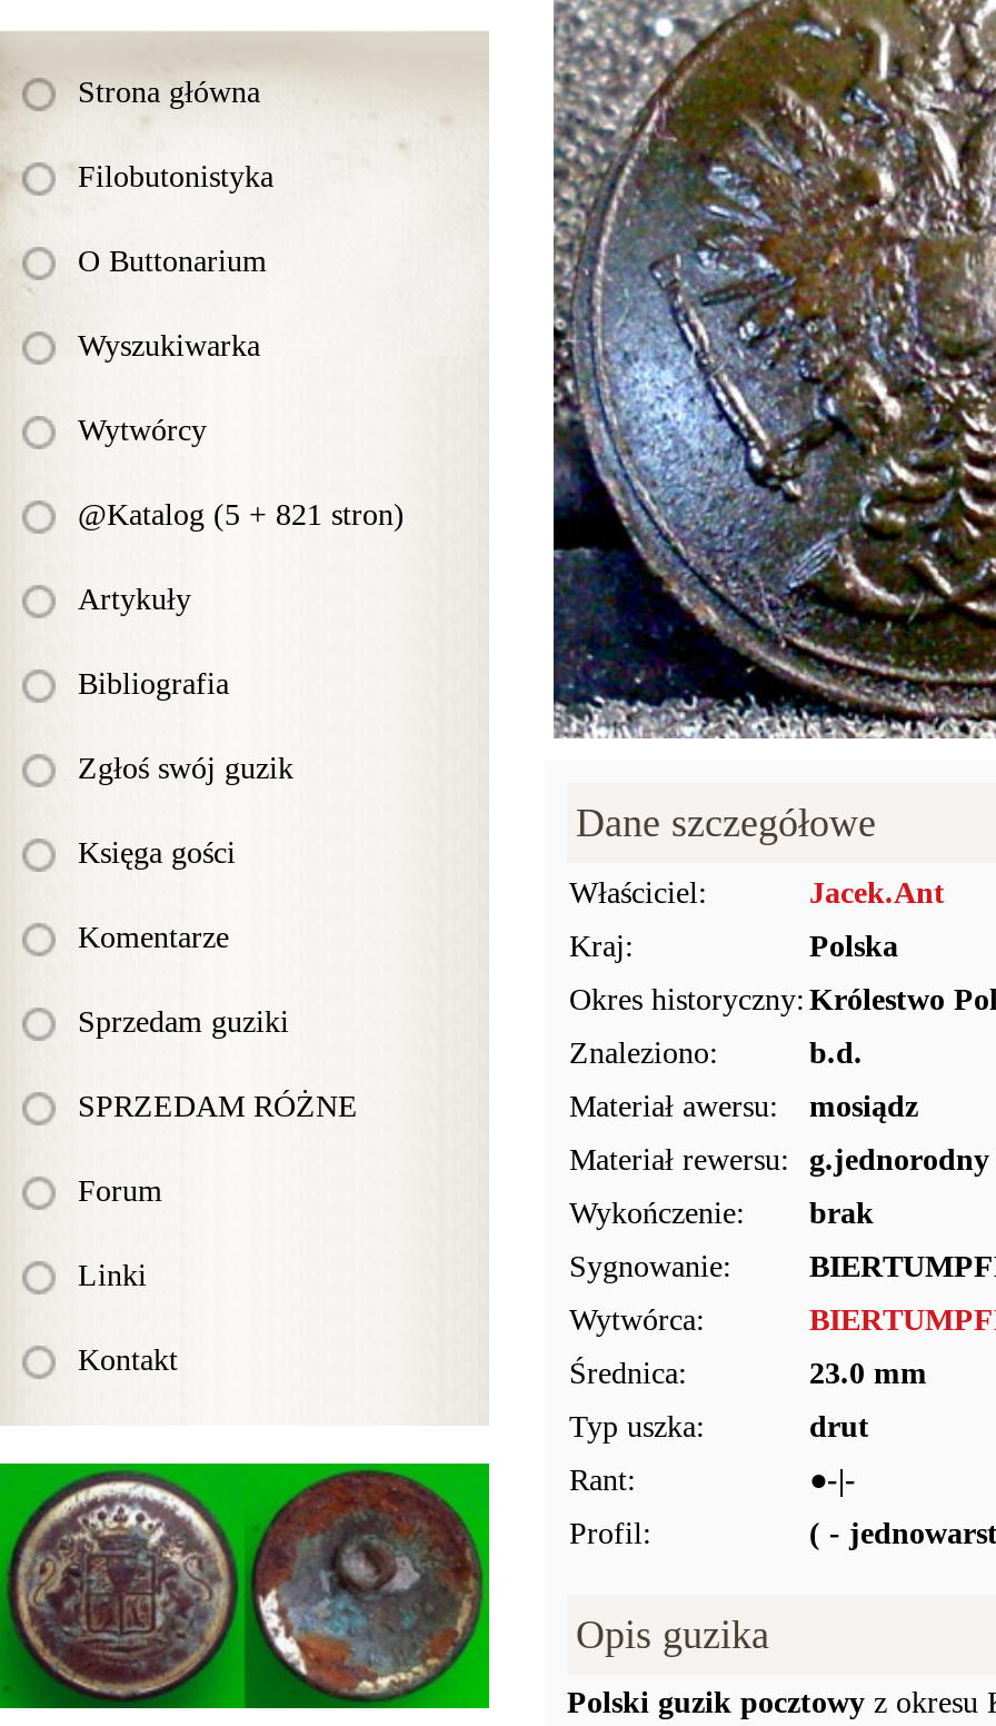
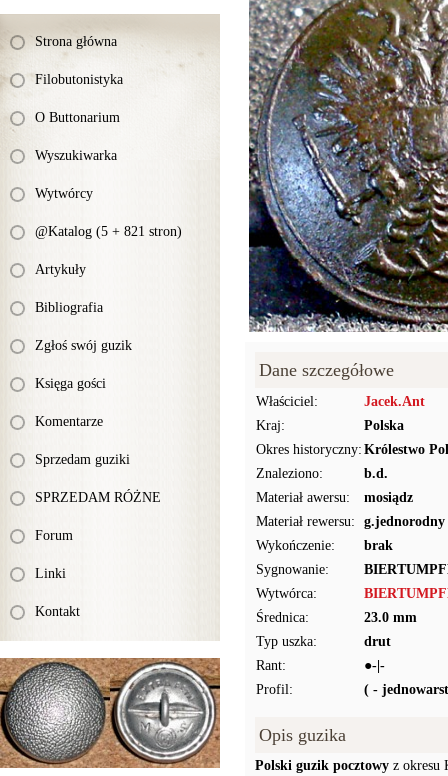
- [image]
+ [image]
